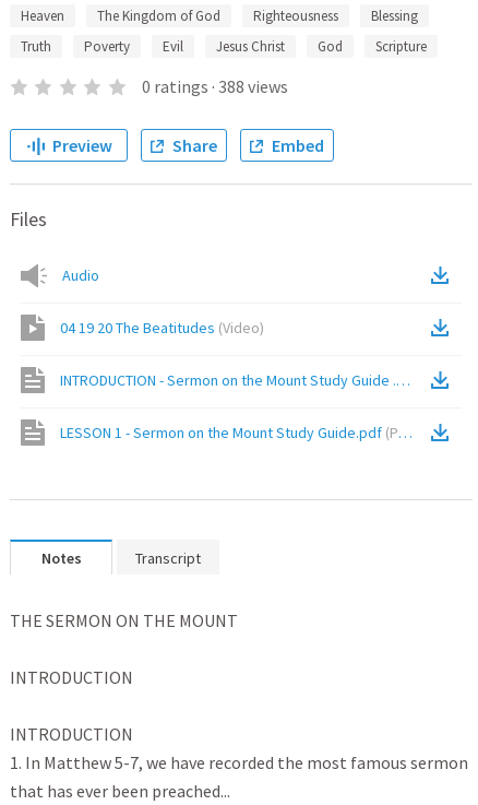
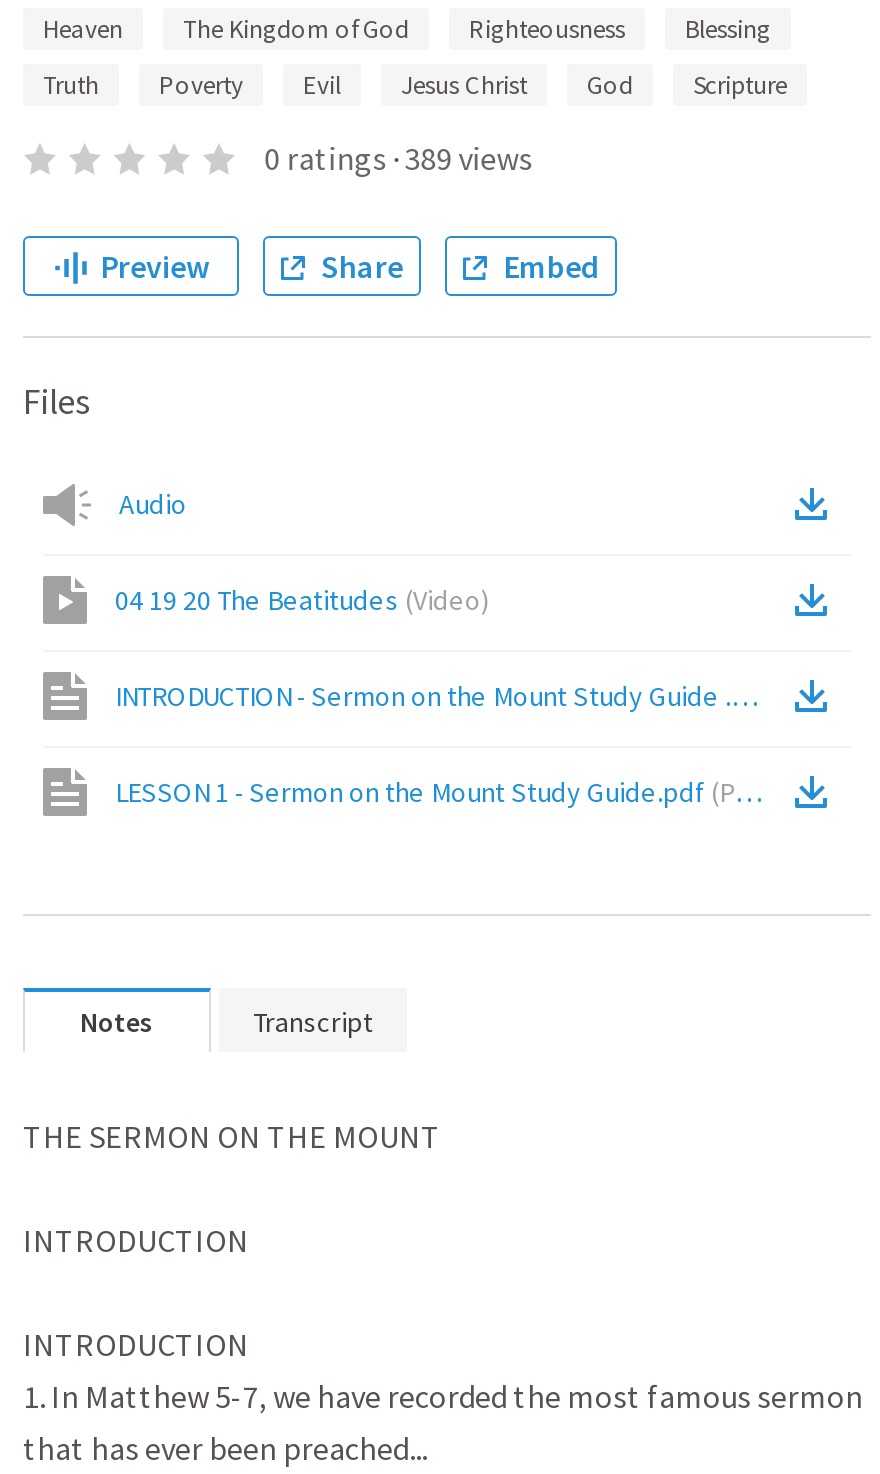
- 0 ratings · 388 views
+ 0 ratings · 389 views
